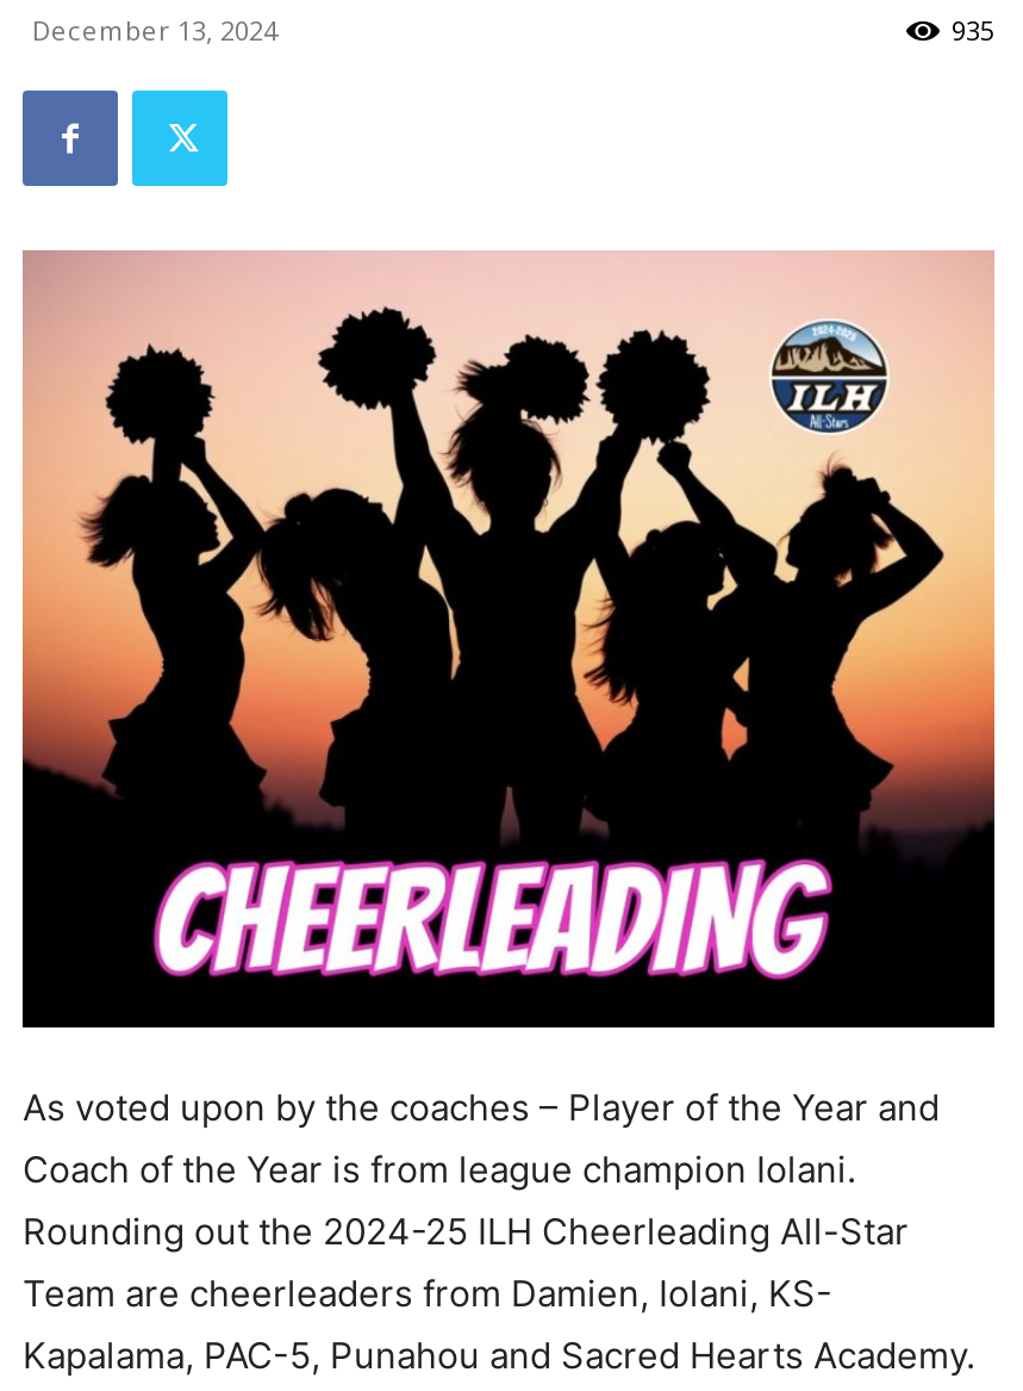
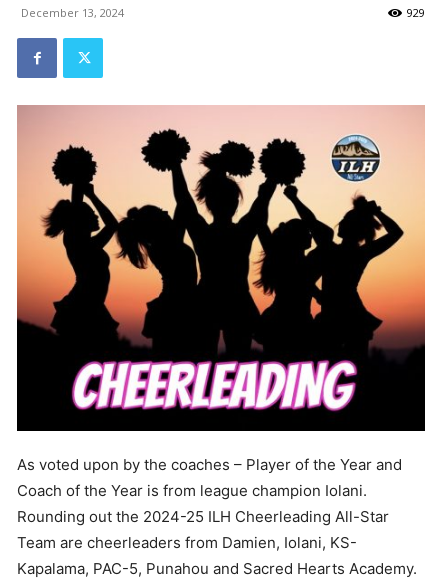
- 935
+ 929
